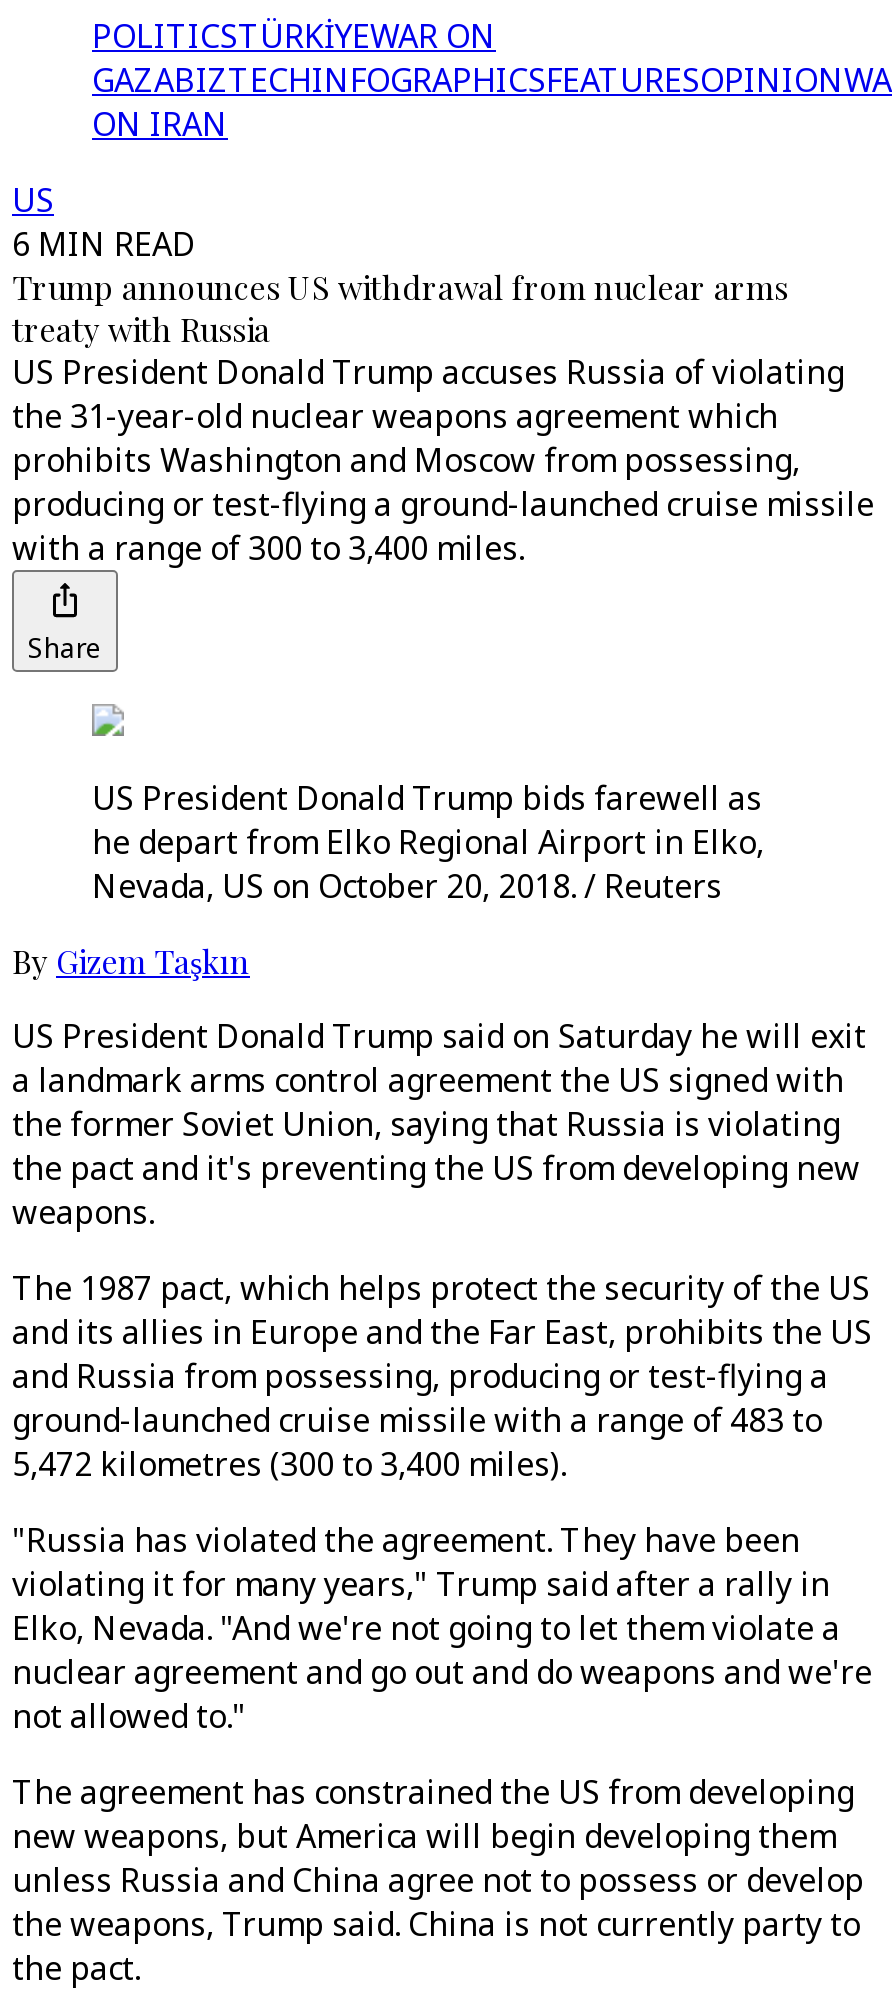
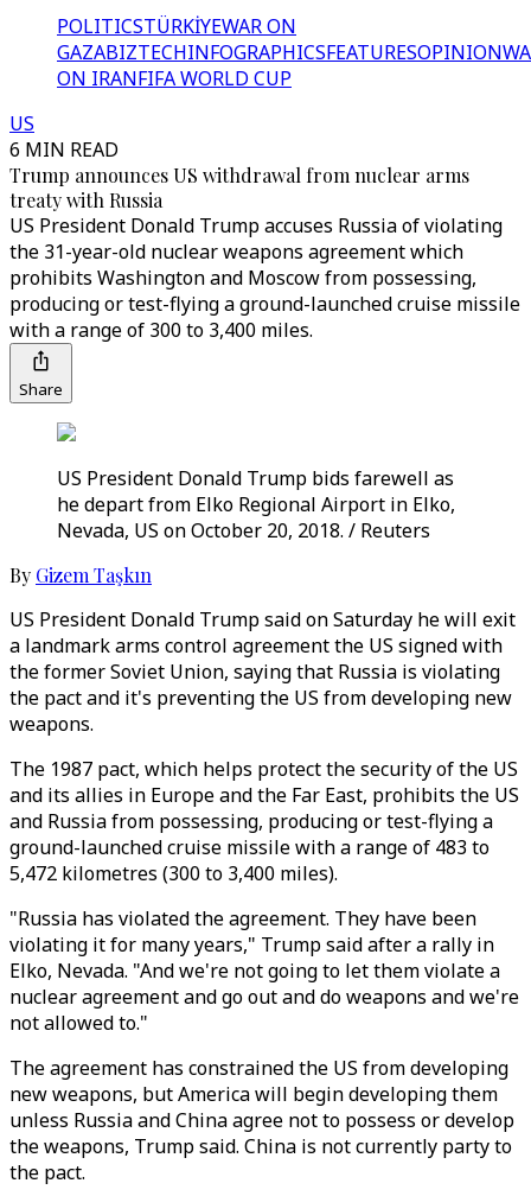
- ON IRAN
+ ON IRAN FIFA WORLD CUP
